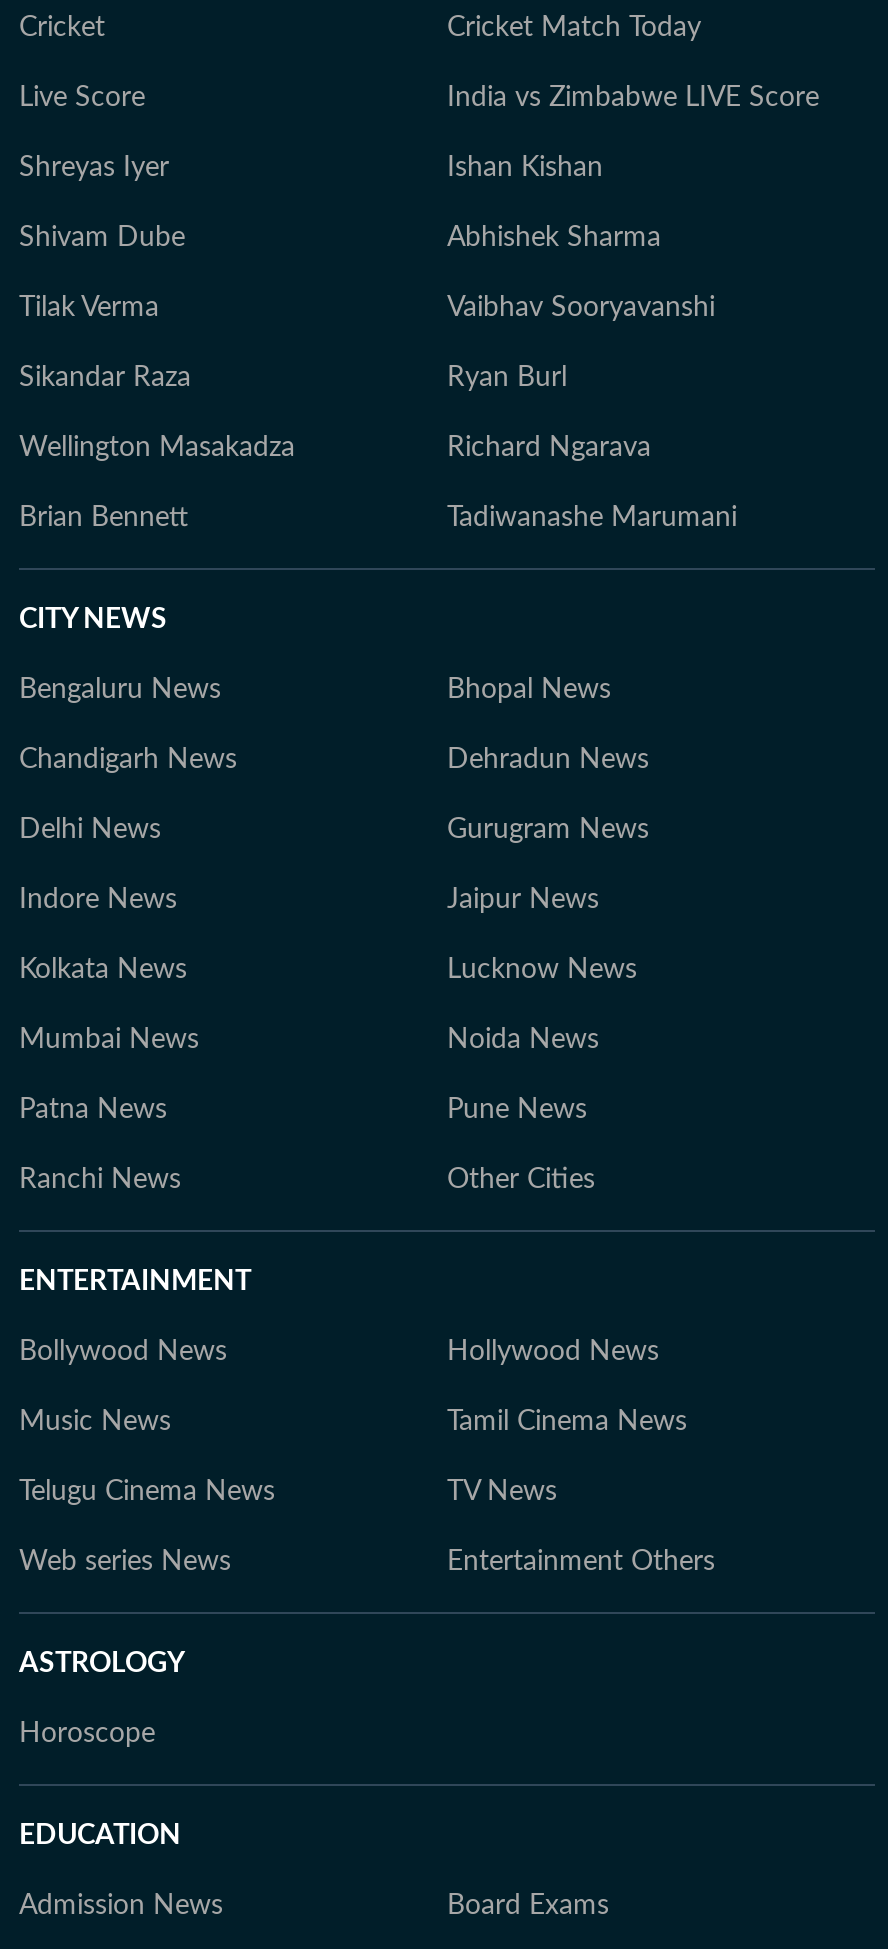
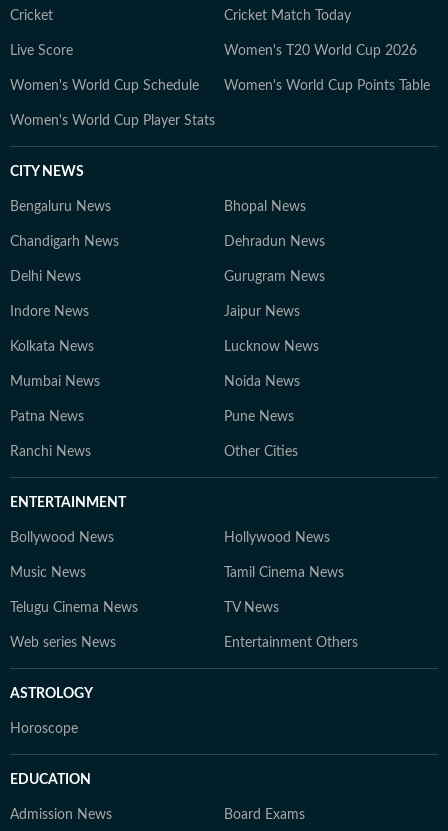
- India vs Zimbabwe LIVE Score
- Shreyas Iyer
- Ishan Kishan
- Shivam Dube
- Abhishek Sharma
- Tilak Verma
- Vaibhav Sooryavanshi
- Sikandar Raza
- Ryan Burl
- Wellington Masakadza
- Richard Ngarava
- Brian Bennett
- Tadiwanashe Marumani
+ Women's T20 World Cup 2026
+ Women's World Cup Schedule
+ Women's World Cup Points Table
+ Women's World Cup Player Stats
